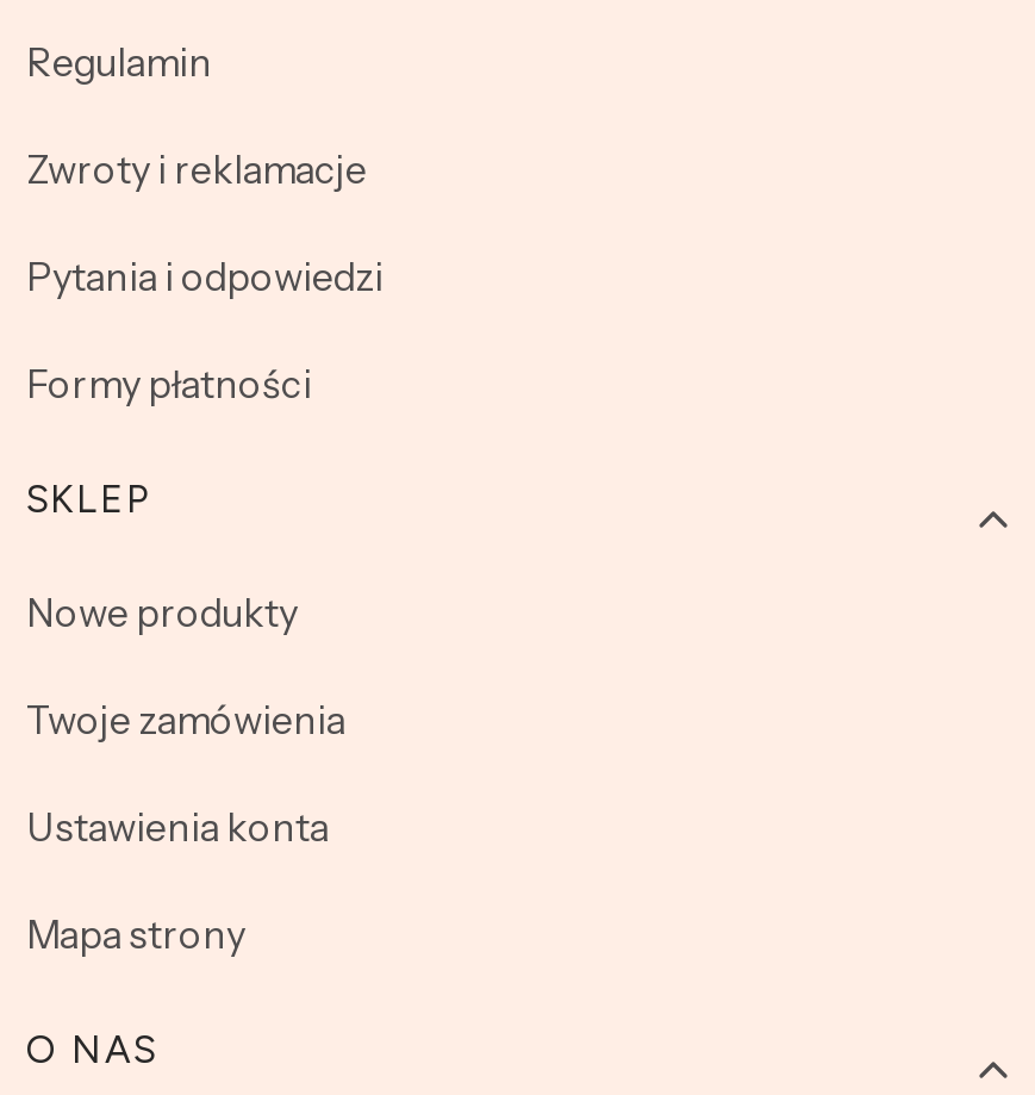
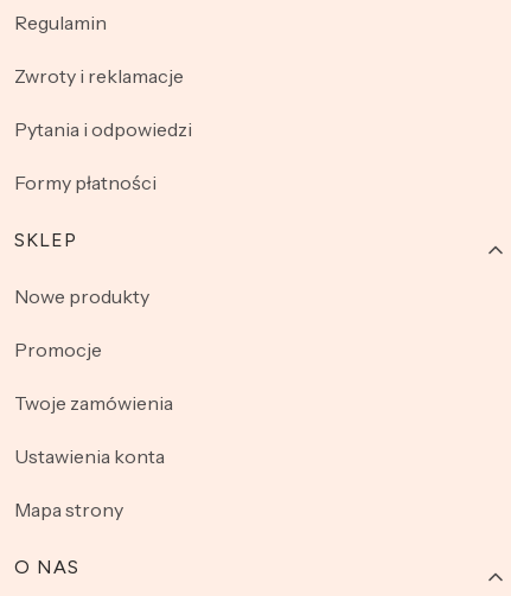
+ Promocje
